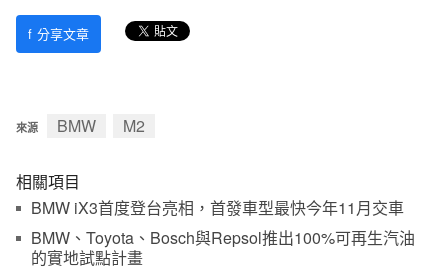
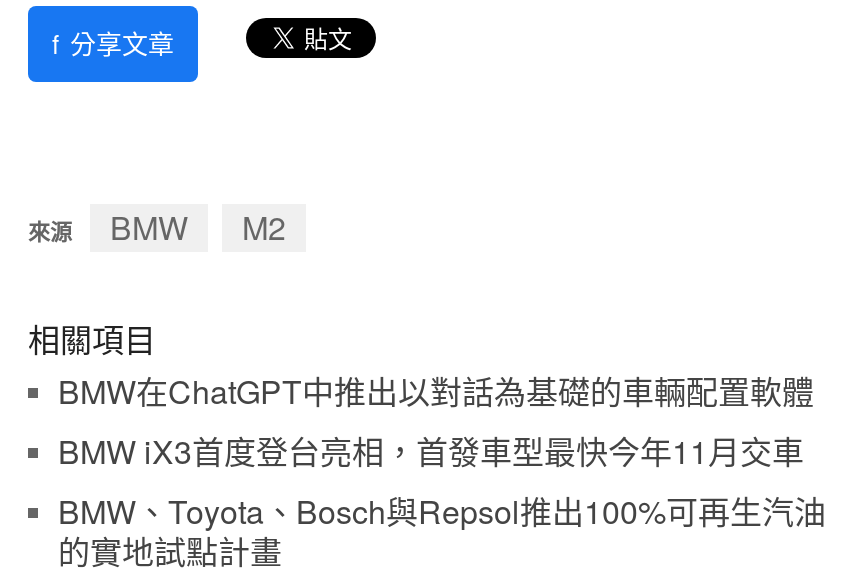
+ BMW在ChatGPT中推出以對話為基礎的車輛配置軟體
